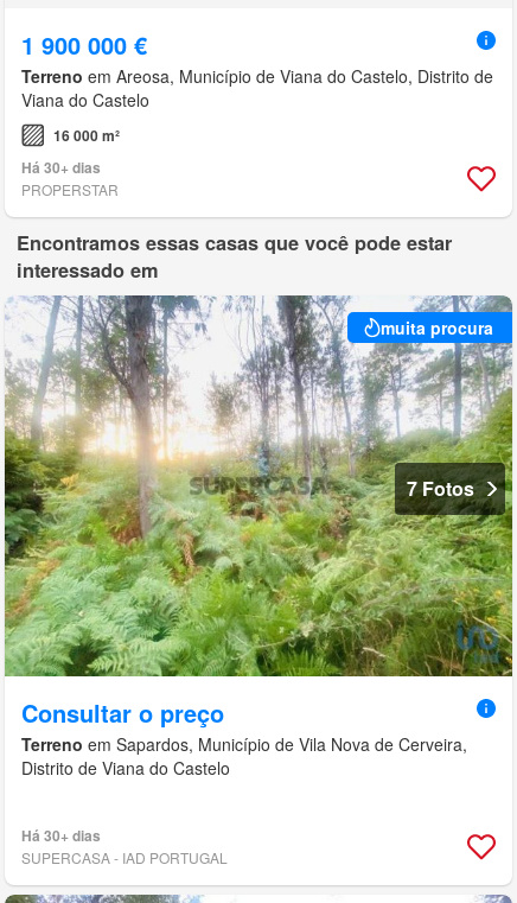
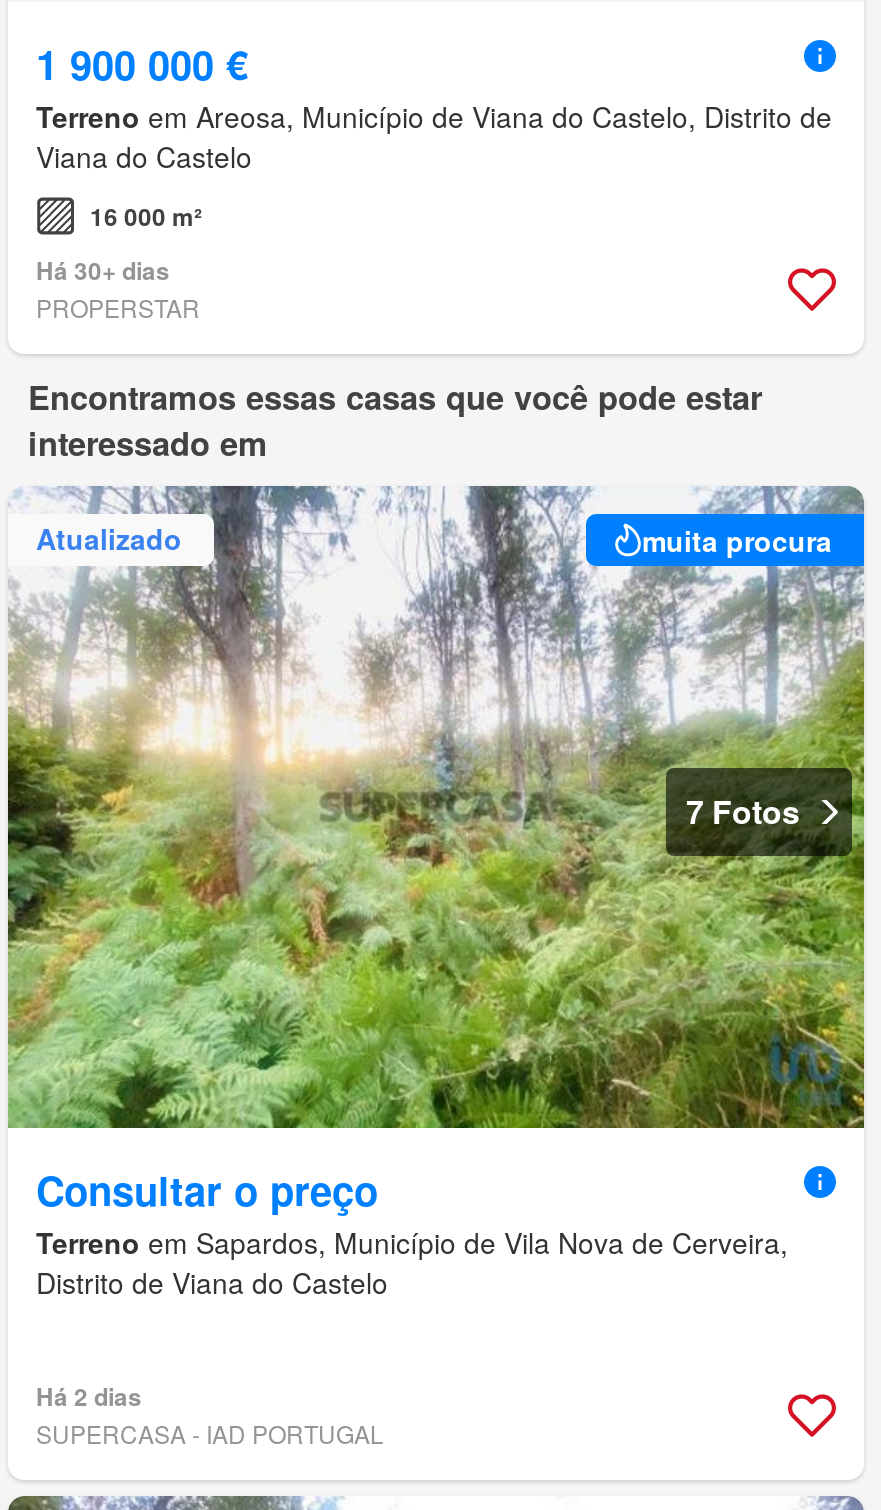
+ Atualizado

- Há 30+ dias
+ Há 2 dias
